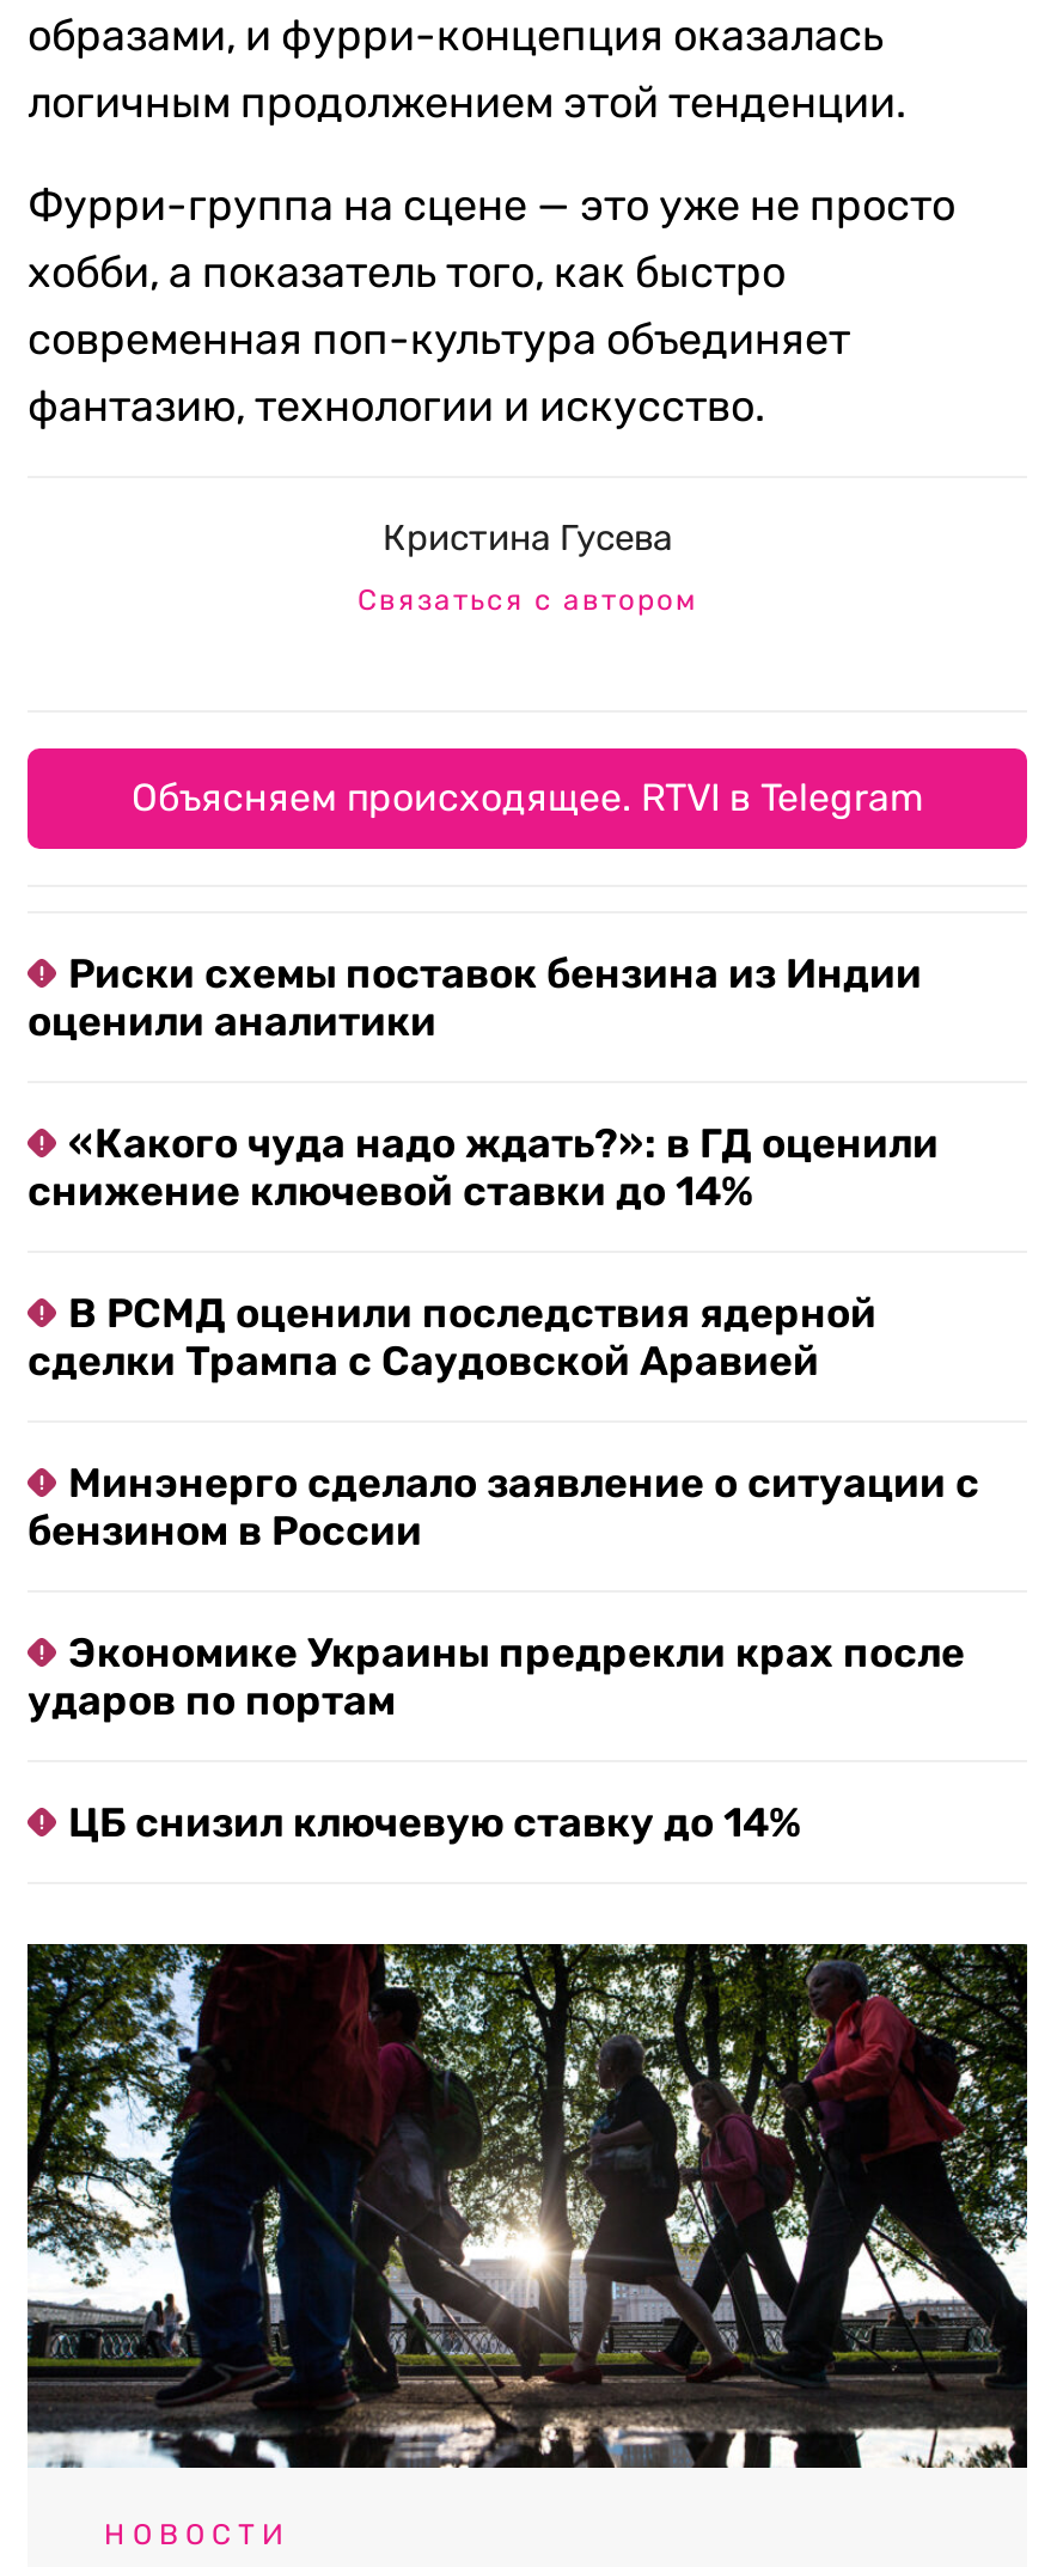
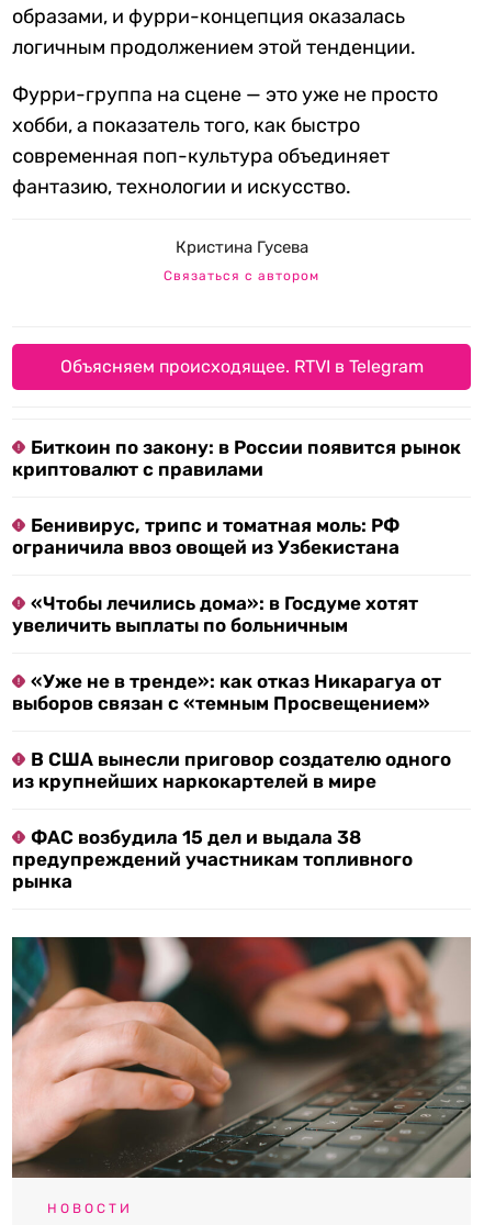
- Риски схемы поставок бензина из Индии
- оценили аналитики
+ Биткоин по закону: в России появится рынок
+ криптовалют с правилами

- «Какого чуда надо ждать?»: в ГД оценили
- снижение ключевой ставки до 14%
+ Бенивирус, трипс и томатная моль: РФ
+ ограничила ввоз овощей из Узбекистана

- В РСМД оценили последствия ядерной
- сделки Трампа с Саудовской Аравией
+ «Чтобы лечились дома»: в Госдуме хотят
+ увеличить выплаты по больничным

- Минэнерго сделало заявление о ситуации с
- бензином в России
+ «Уже не в тренде»: как отказ Никарагуа от
+ выборов связан с «темным Просвещением»

- Экономике Украины предрекли крах после
- ударов по портам
+ В США вынесли приговор создателю одного
+ из крупнейших наркокартелей в мире

- ЦБ снизил ключевую ставку до 14%
+ ФАС возбудила 15 дел и выдала 38
+ предупреждений участникам топливного
+ рынка

- [image]
+ [image]
